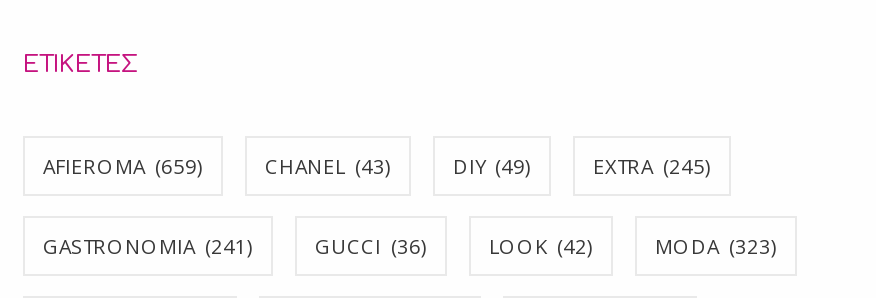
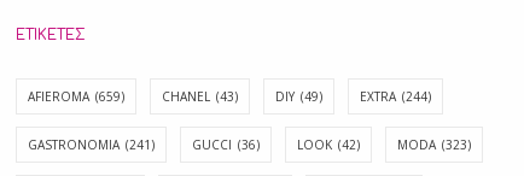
- EXTRA (245)
+ EXTRA (244)
